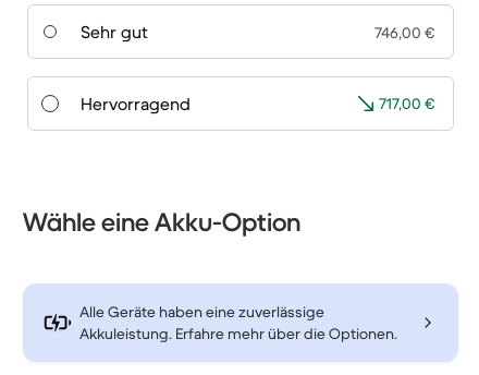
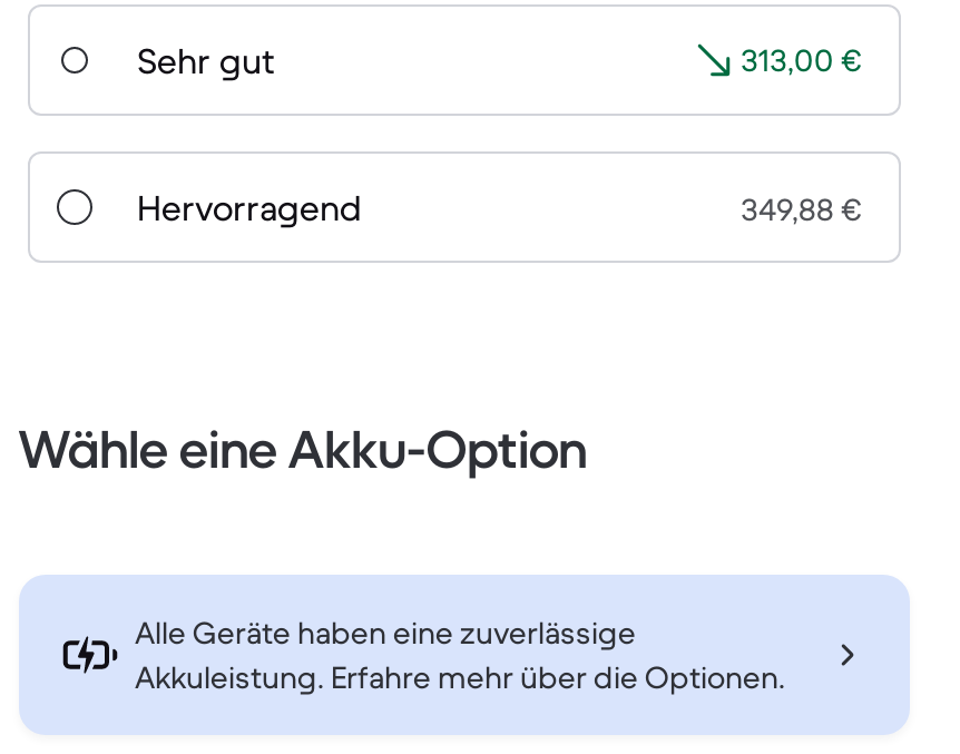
- 746,00 €
+ 313,00 €

- 717,00 €
+ 349,88 €
